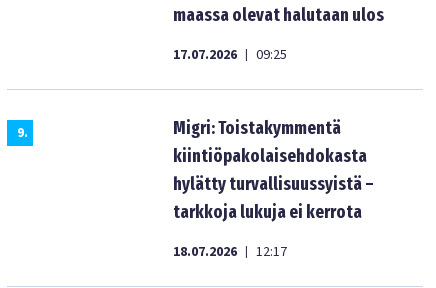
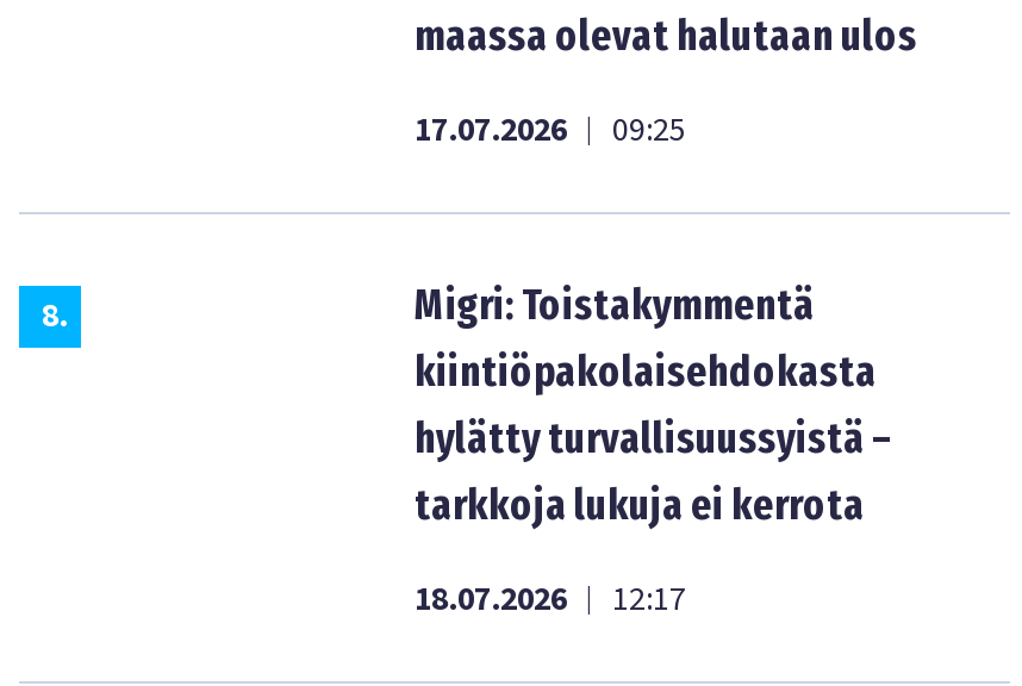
- 9.
+ 8.
